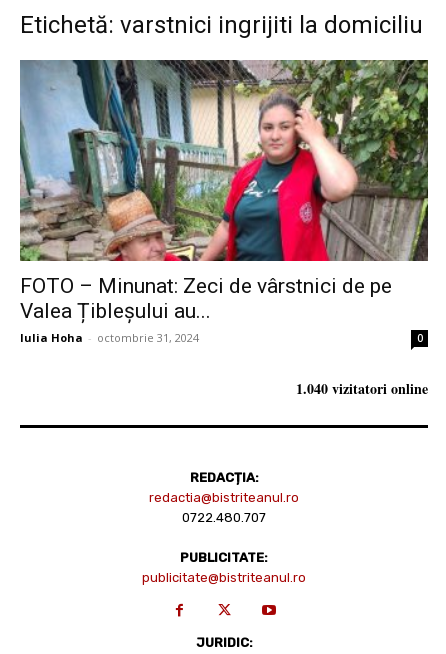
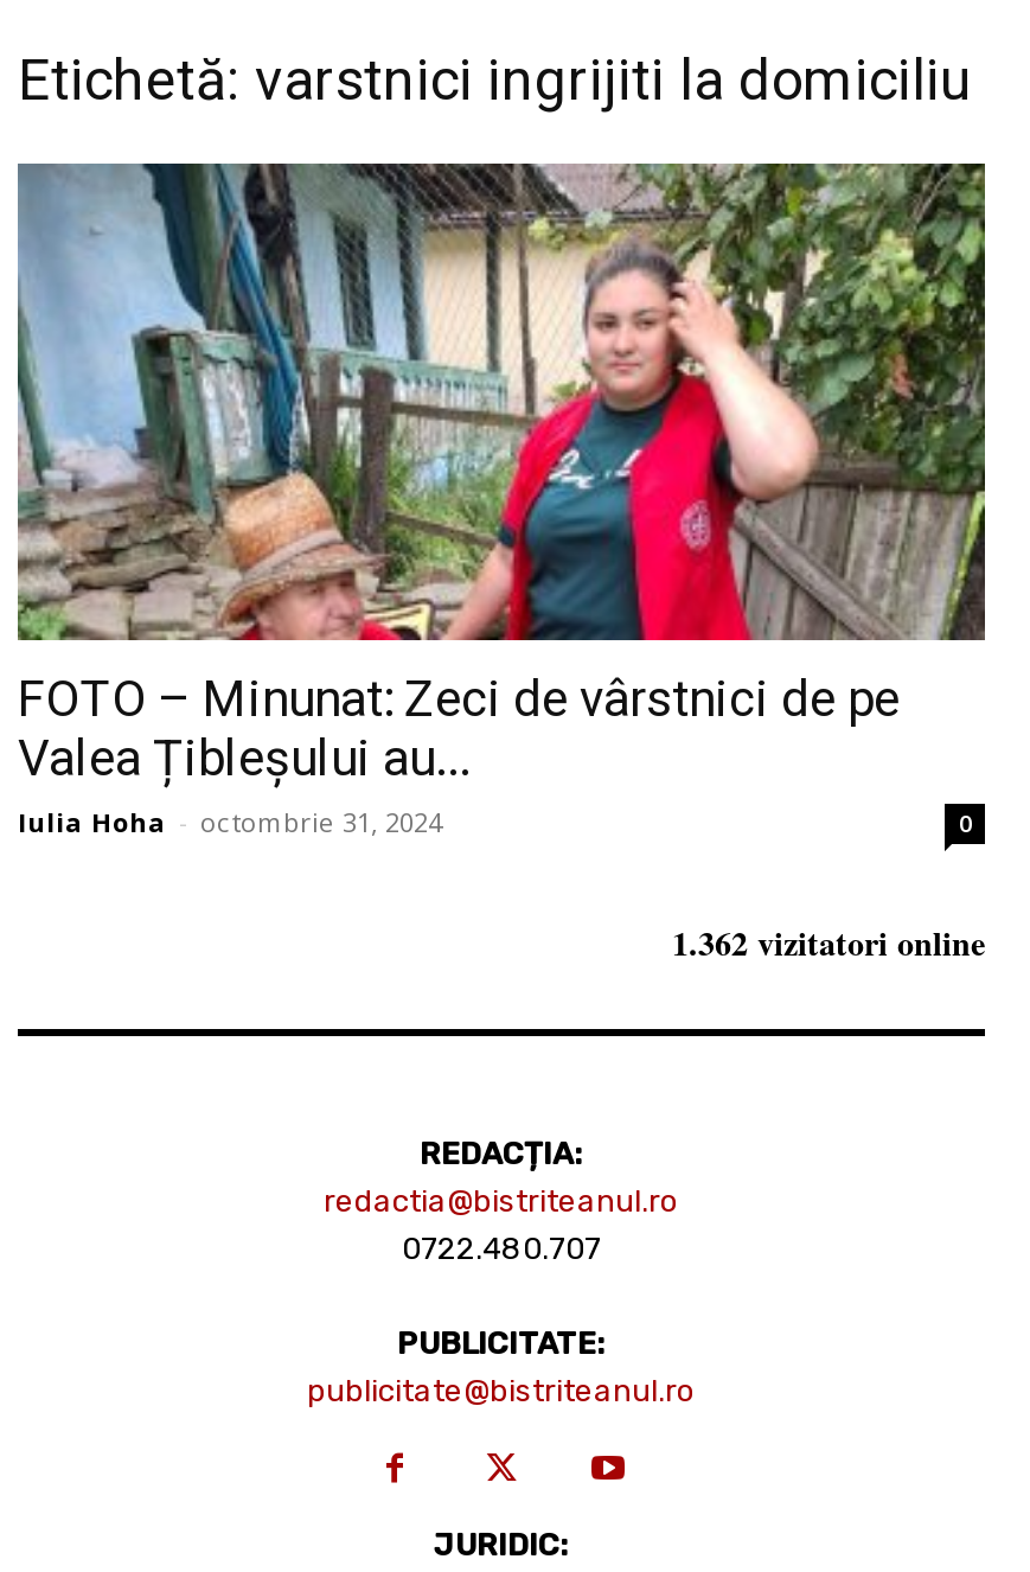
- 1.040 vizitatori online
+ 1.362 vizitatori online
